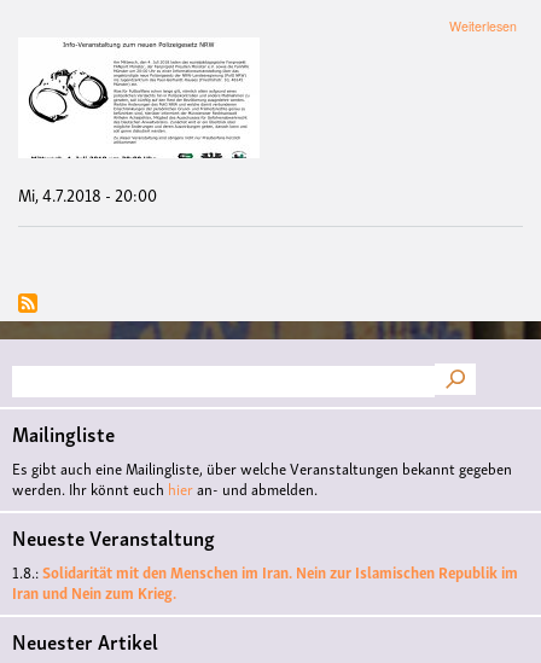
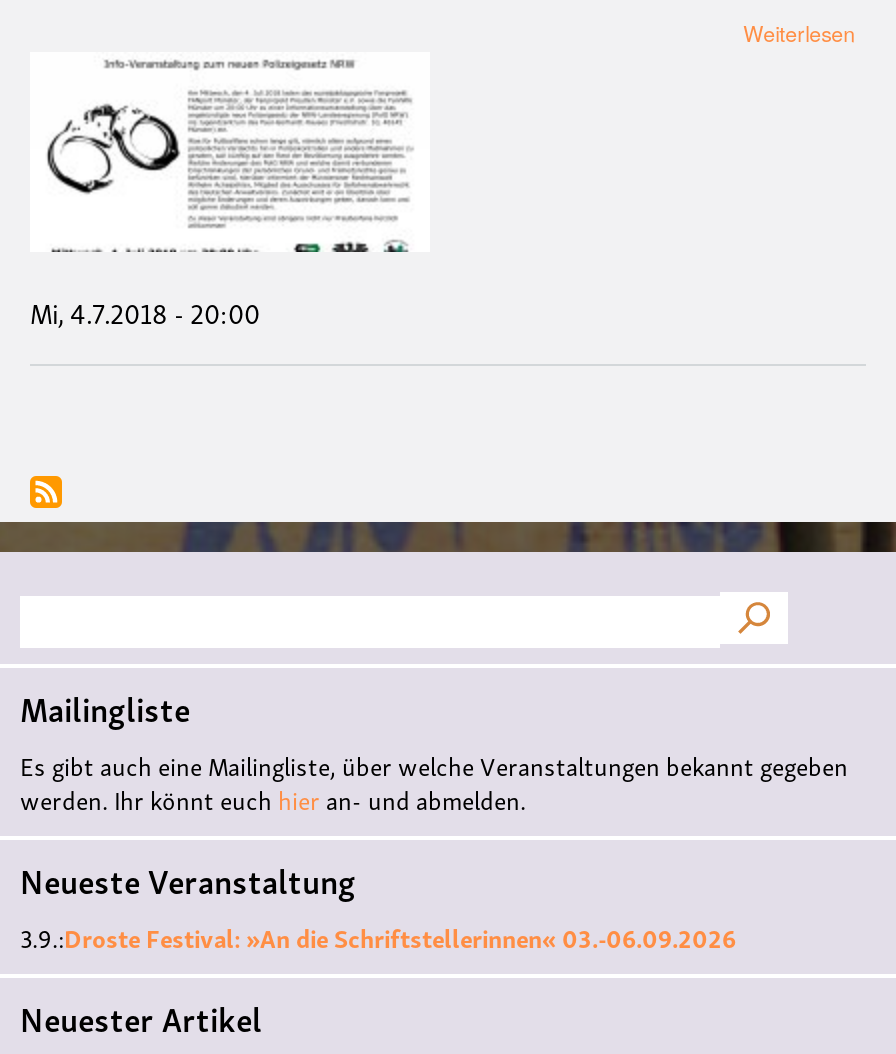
- 1.8.: Solidarität mit den Menschen im Iran. Nein zur Islamischen Republik im
- Iran und Nein zum Krieg.
+ 3.9.: Droste Festival: »An die Schriftstellerinnen« 03.-06.09.2026
